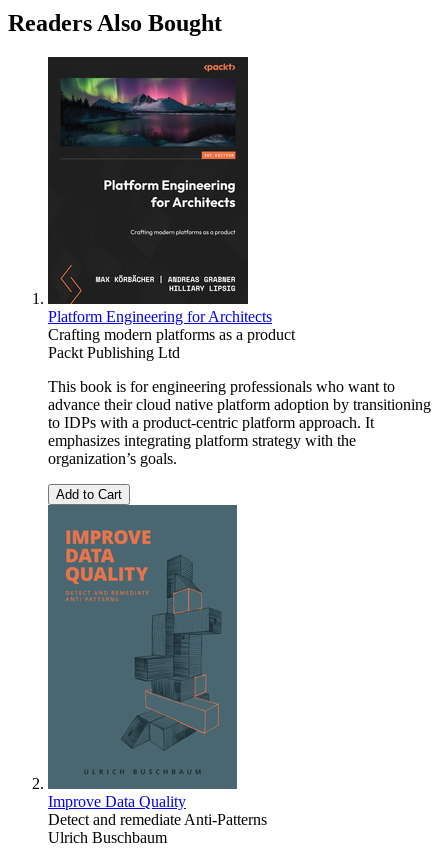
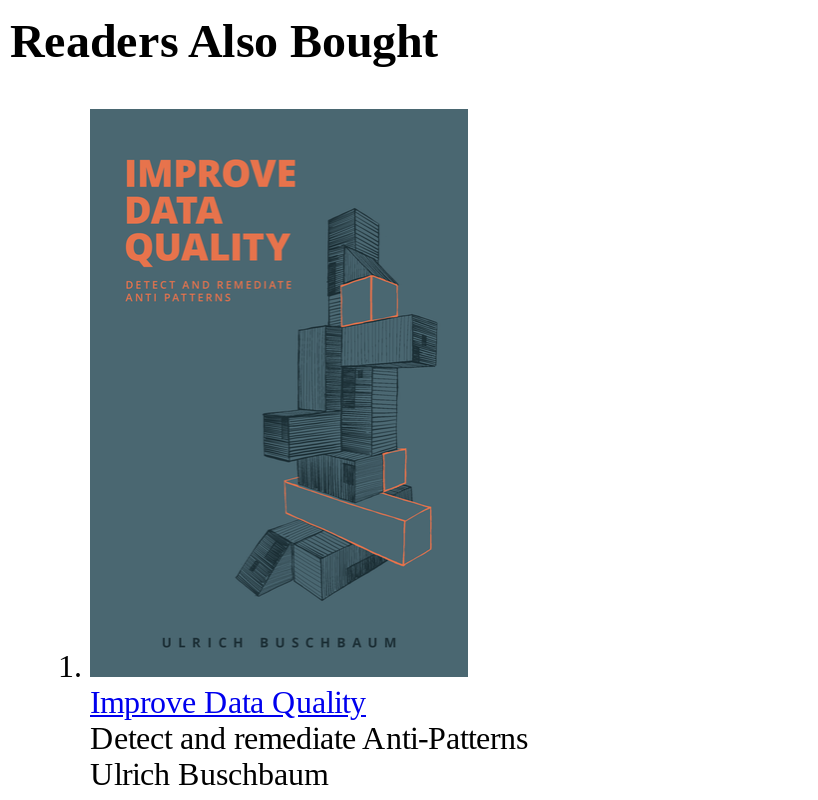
- [image]
- Platform Engineering for Architects
- Crafting modern platforms as a product
- Packt Publishing Ltd
- This book is for engineering professionals who want to
- advance their cloud native platform adoption by transitioning
- to IDPs with a product-centric platform approach. It
- emphasizes integrating platform strategy with the
- organization’s goals.
- Add to Cart
